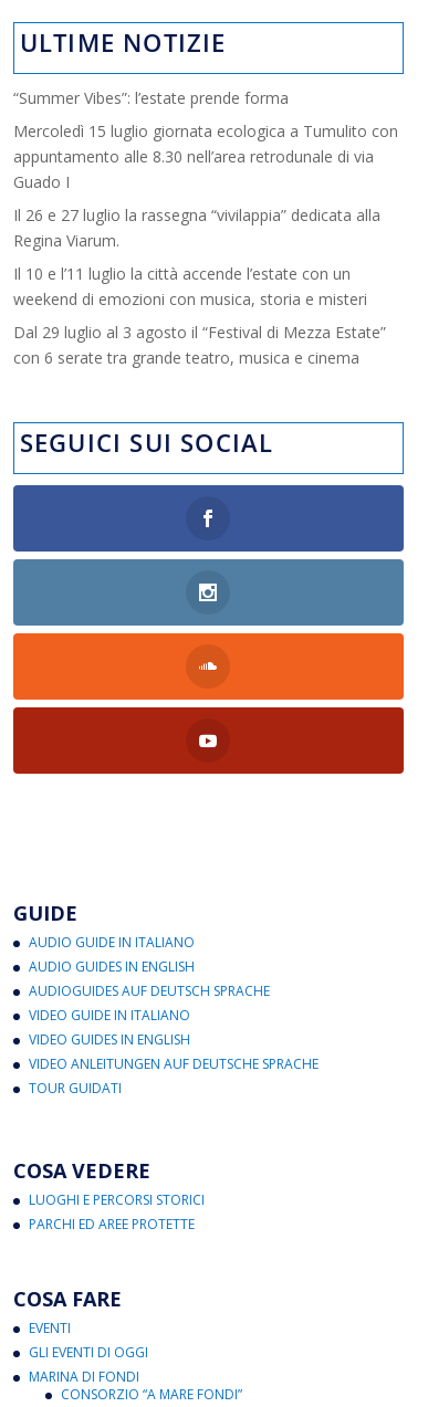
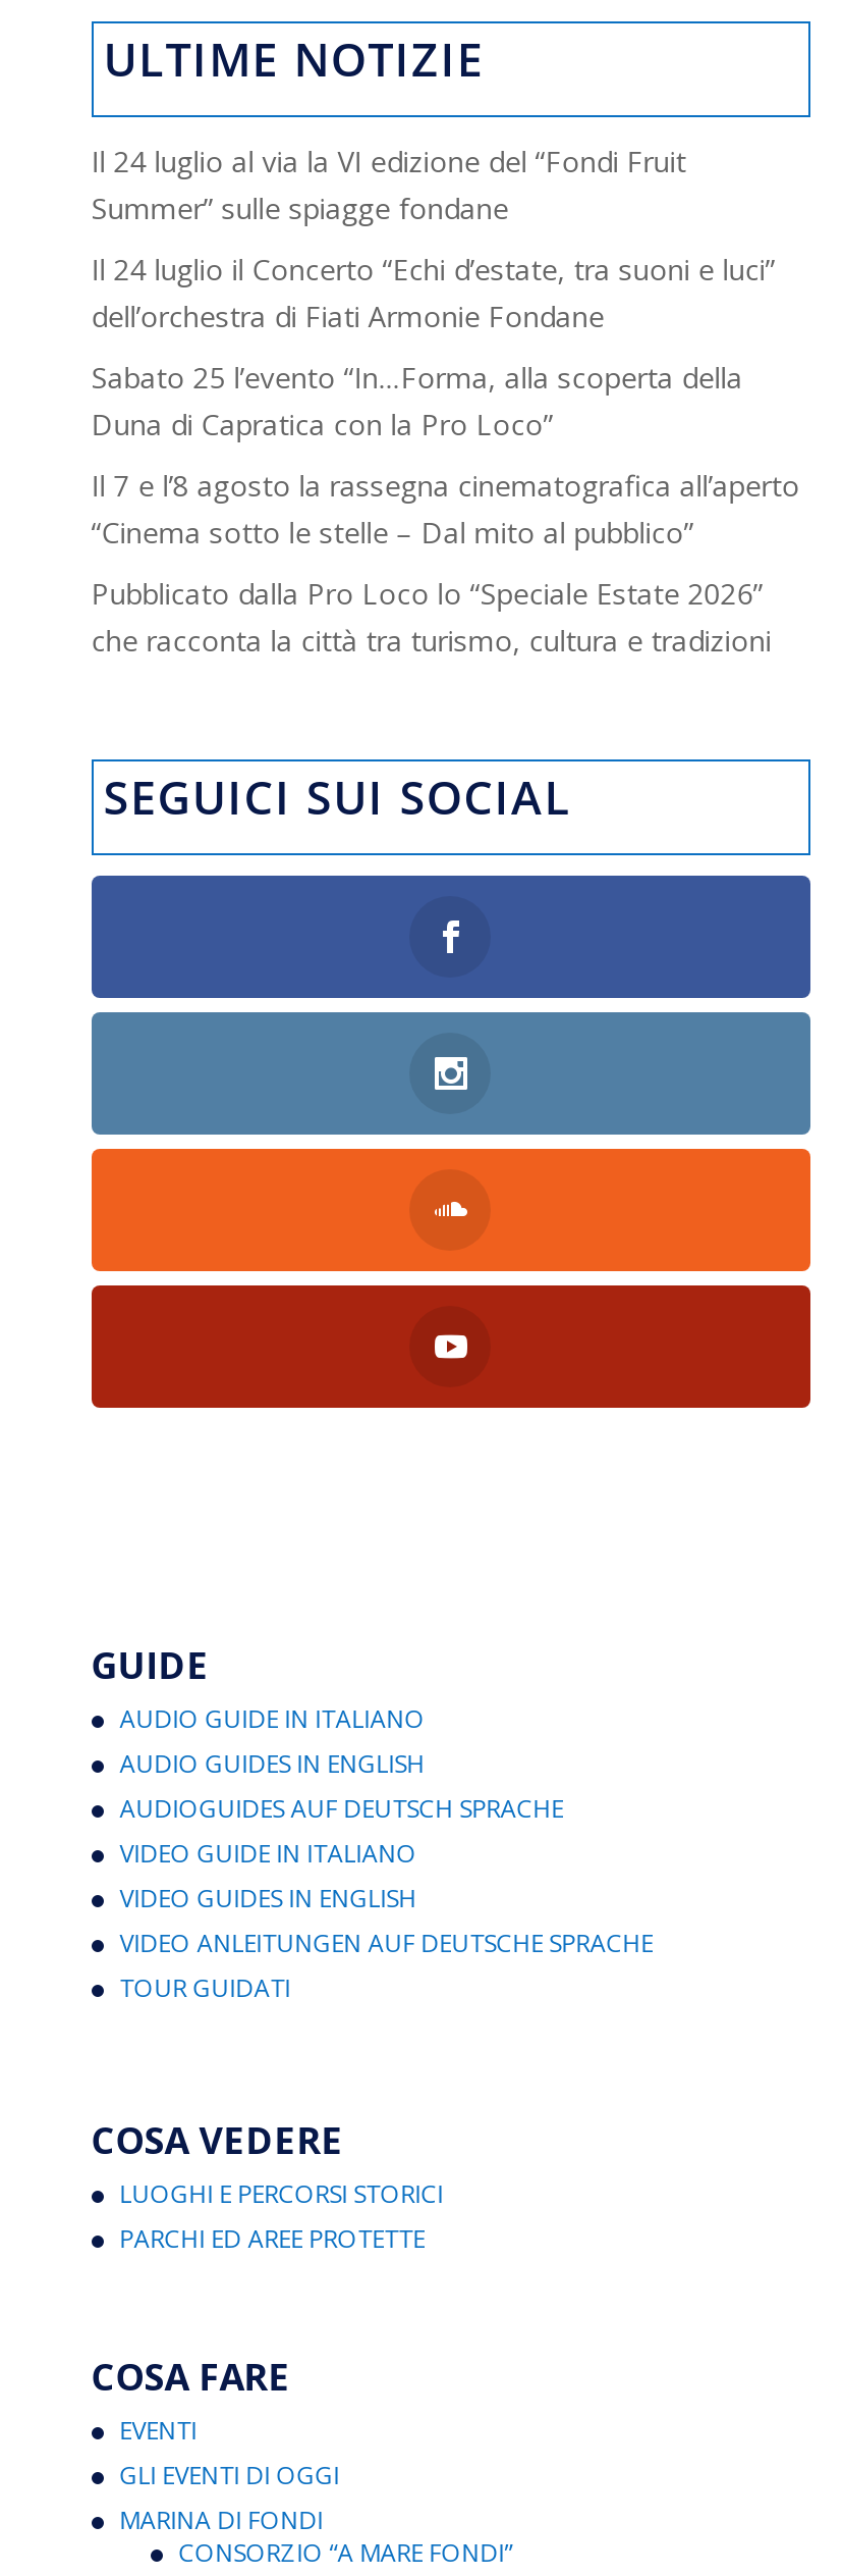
- “Summer Vibes”: l’estate prende forma
+ Il 24 luglio al via la VI edizione del “Fondi Fruit
+ Summer” sulle spiagge fondane

- Mercoledì 15 luglio giornata ecologica a Tumulito con
- appuntamento alle 8.30 nell’area retrodunale di via
- Guado I
+ Il 24 luglio il Concerto “Echi d’estate, tra suoni e luci”
+ dell’orchestra di Fiati Armonie Fondane

- Il 26 e 27 luglio la rassegna “vivilappia” dedicata alla
- Regina Viarum.
+ Sabato 25 l’evento “In…Forma, alla scoperta della
+ Duna di Capratica con la Pro Loco”

- Il 10 e l’11 luglio la città accende l’estate con un
- weekend di emozioni con musica, storia e misteri
+ Il 7 e l’8 agosto la rassegna cinematografica all’aperto
+ “Cinema sotto le stelle – Dal mito al pubblico”

- Dal 29 luglio al 3 agosto il “Festival di Mezza Estate”
- con 6 serate tra grande teatro, musica e cinema
+ Pubblicato dalla Pro Loco lo “Speciale Estate 2026”
+ che racconta la città tra turismo, cultura e tradizioni
